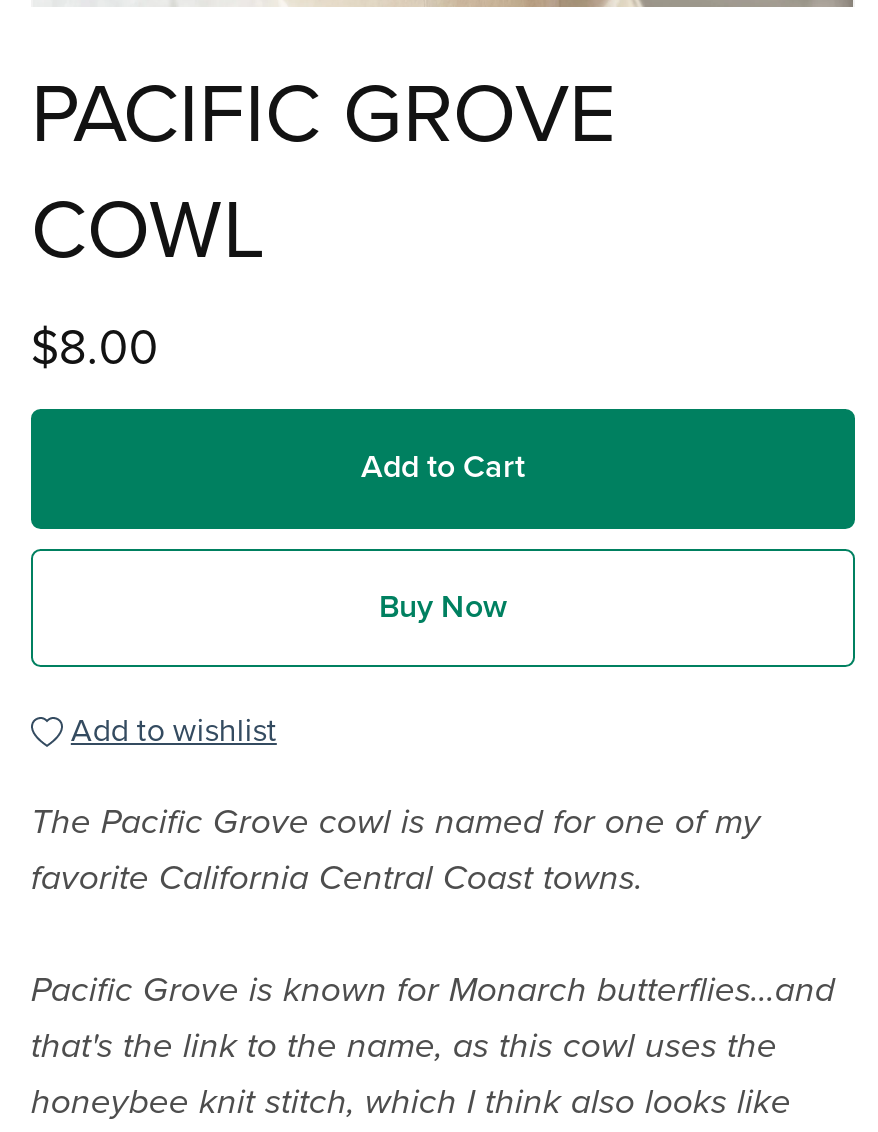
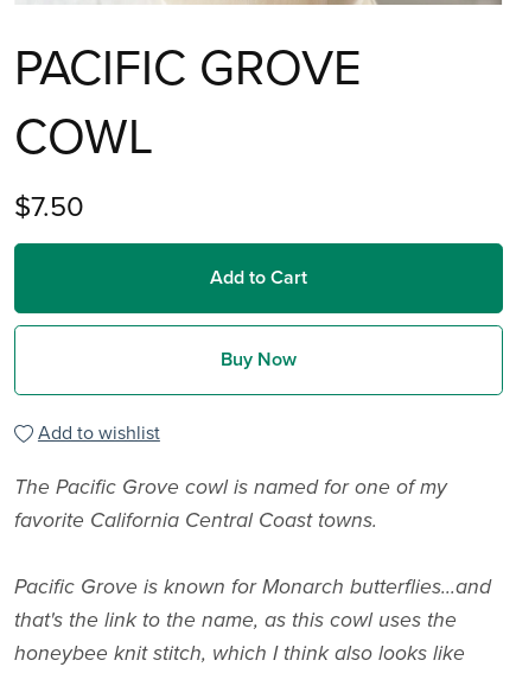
- $8.00
+ $7.50
